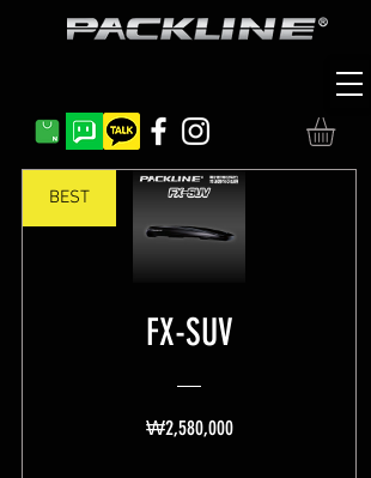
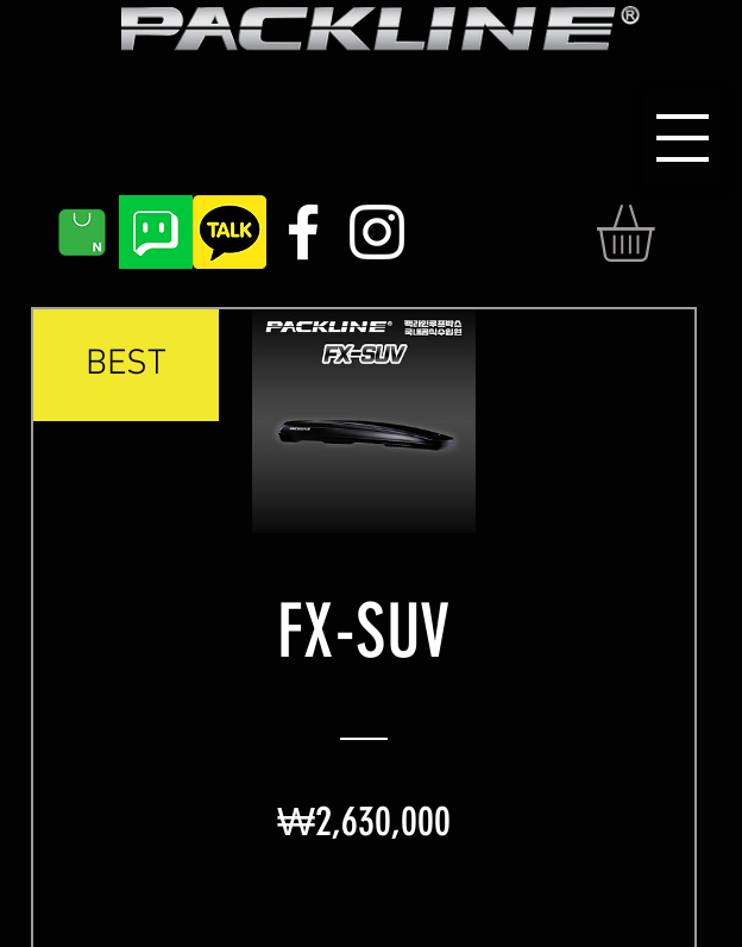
- ₩2,580,000 가
+ ₩2,630,000 가
